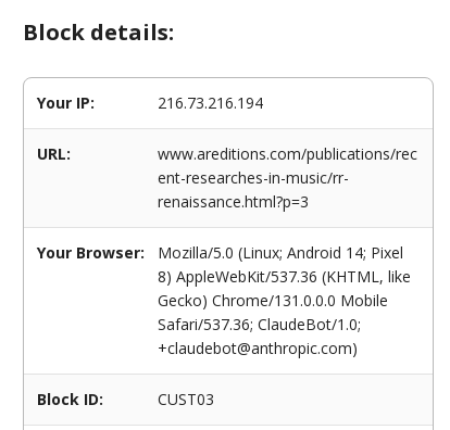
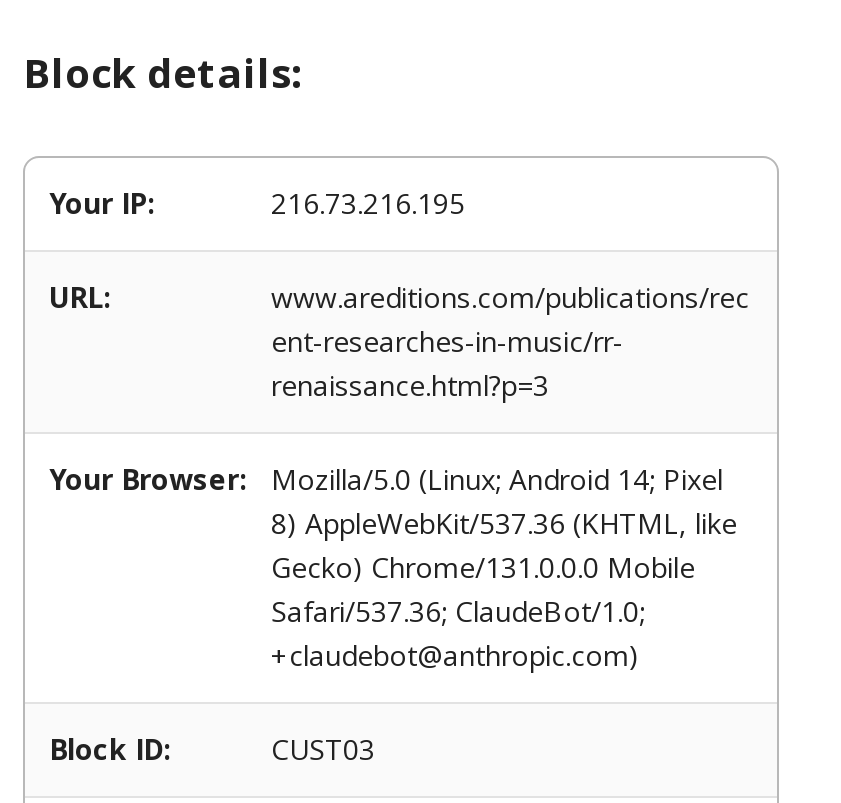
- 216.73.216.194
+ 216.73.216.195
